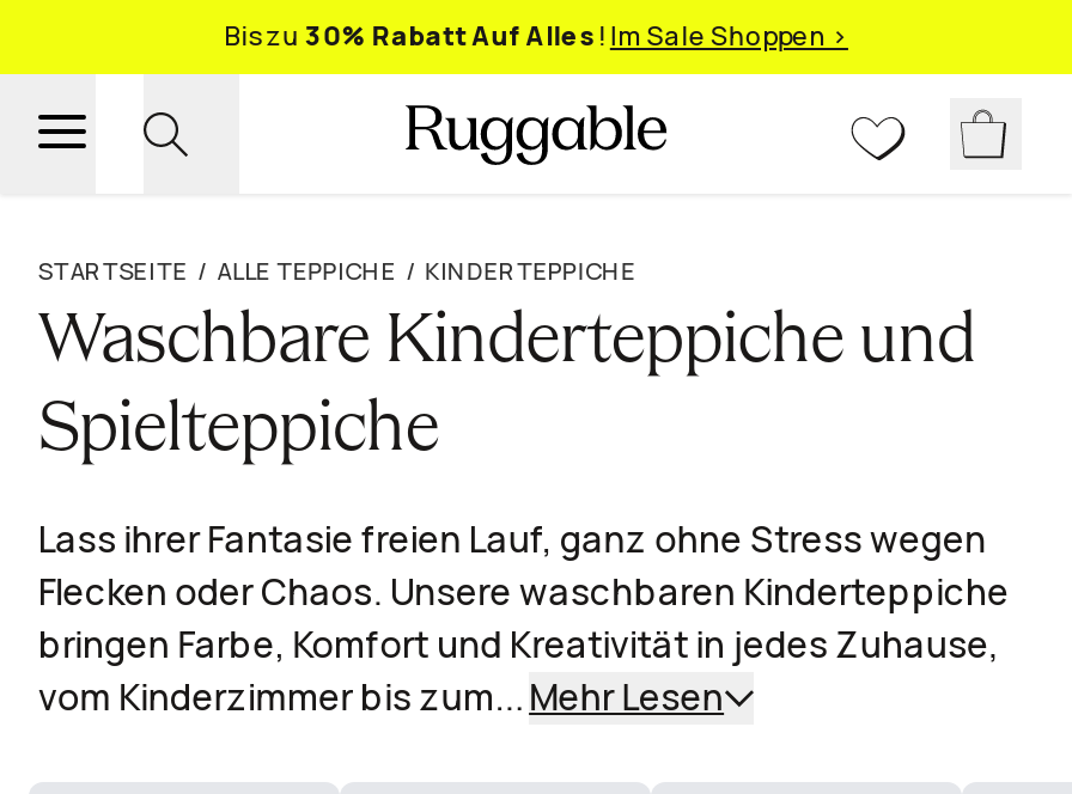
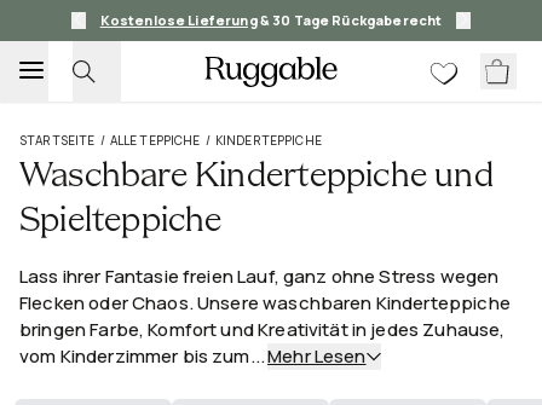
- Bis zu 30% Rabatt Auf Alles! Im Sale Shoppen >
+ Kostenlose Lieferung& 30 Tage Rückgaberecht
